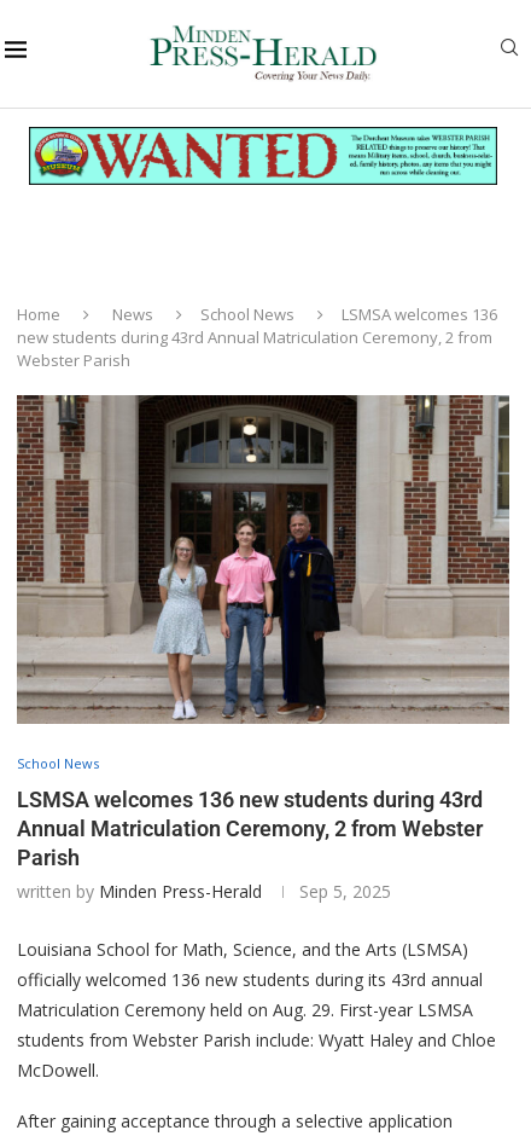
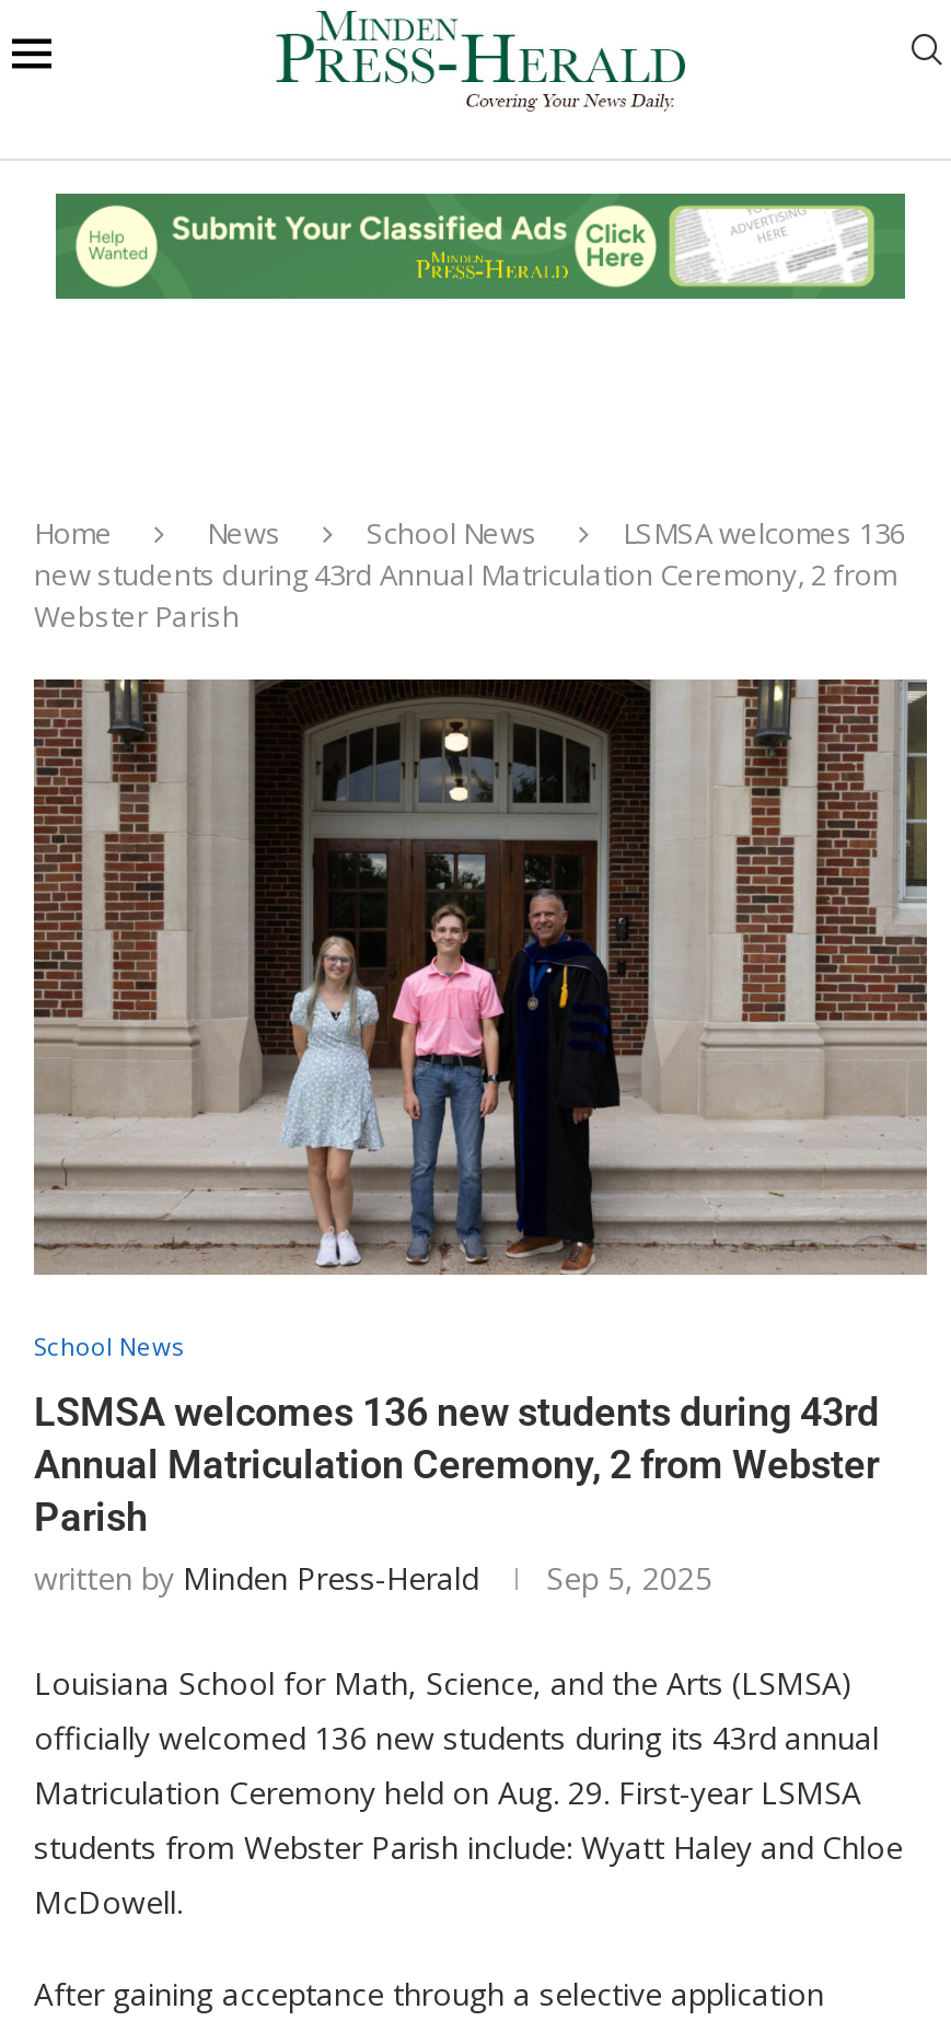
- [image]
+ [image]
